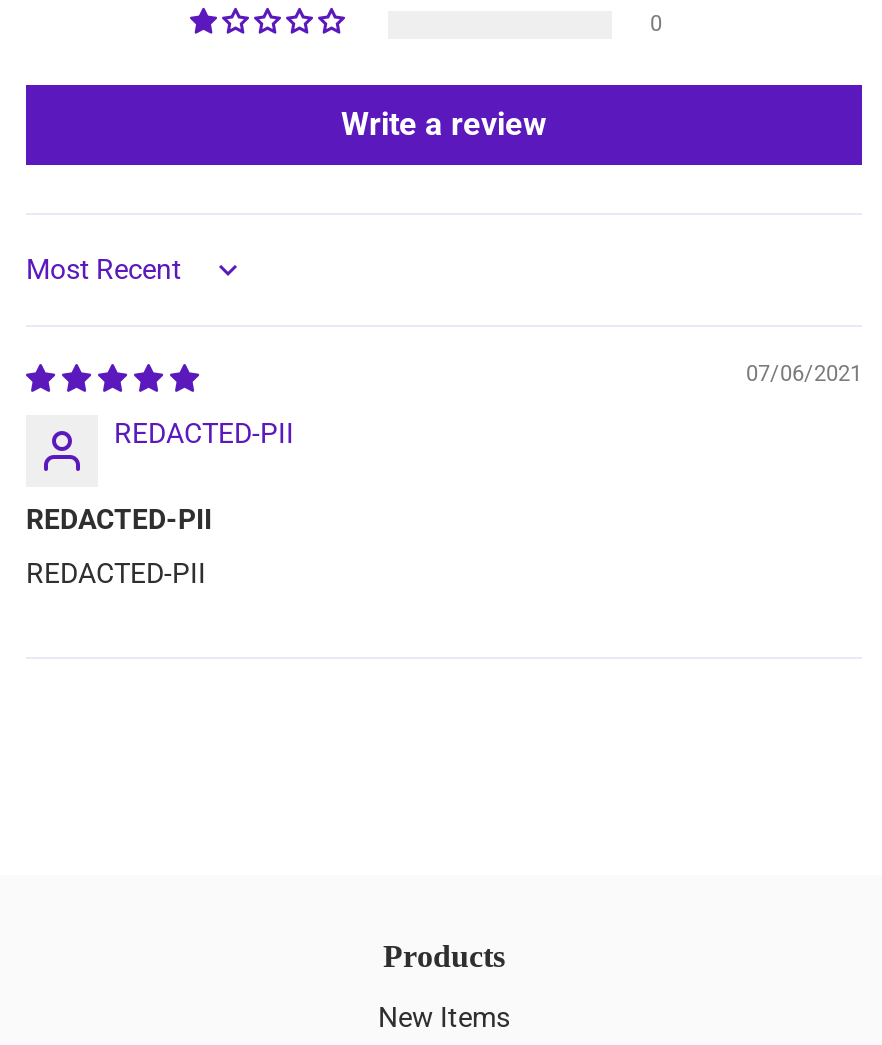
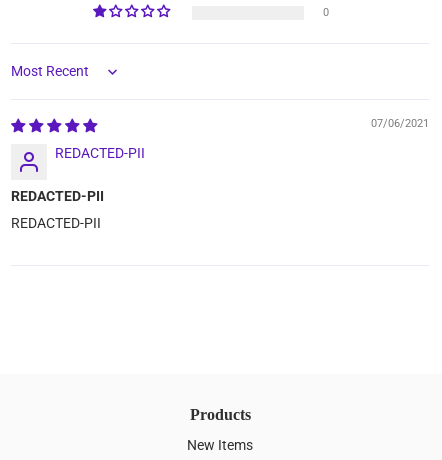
- Write a review
